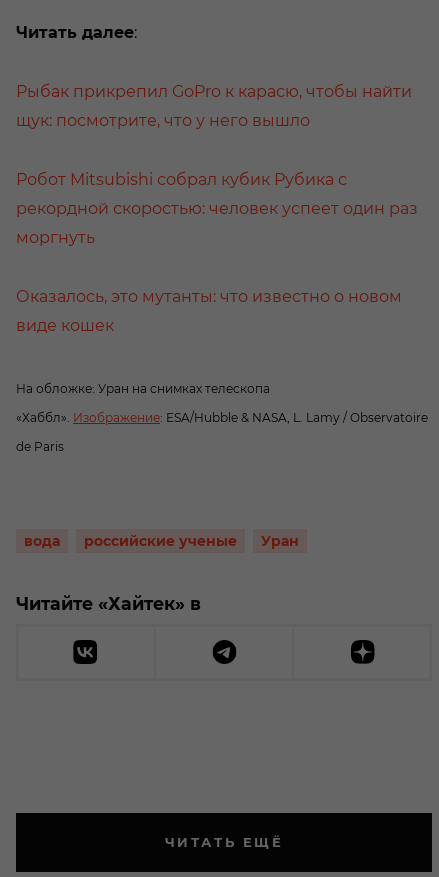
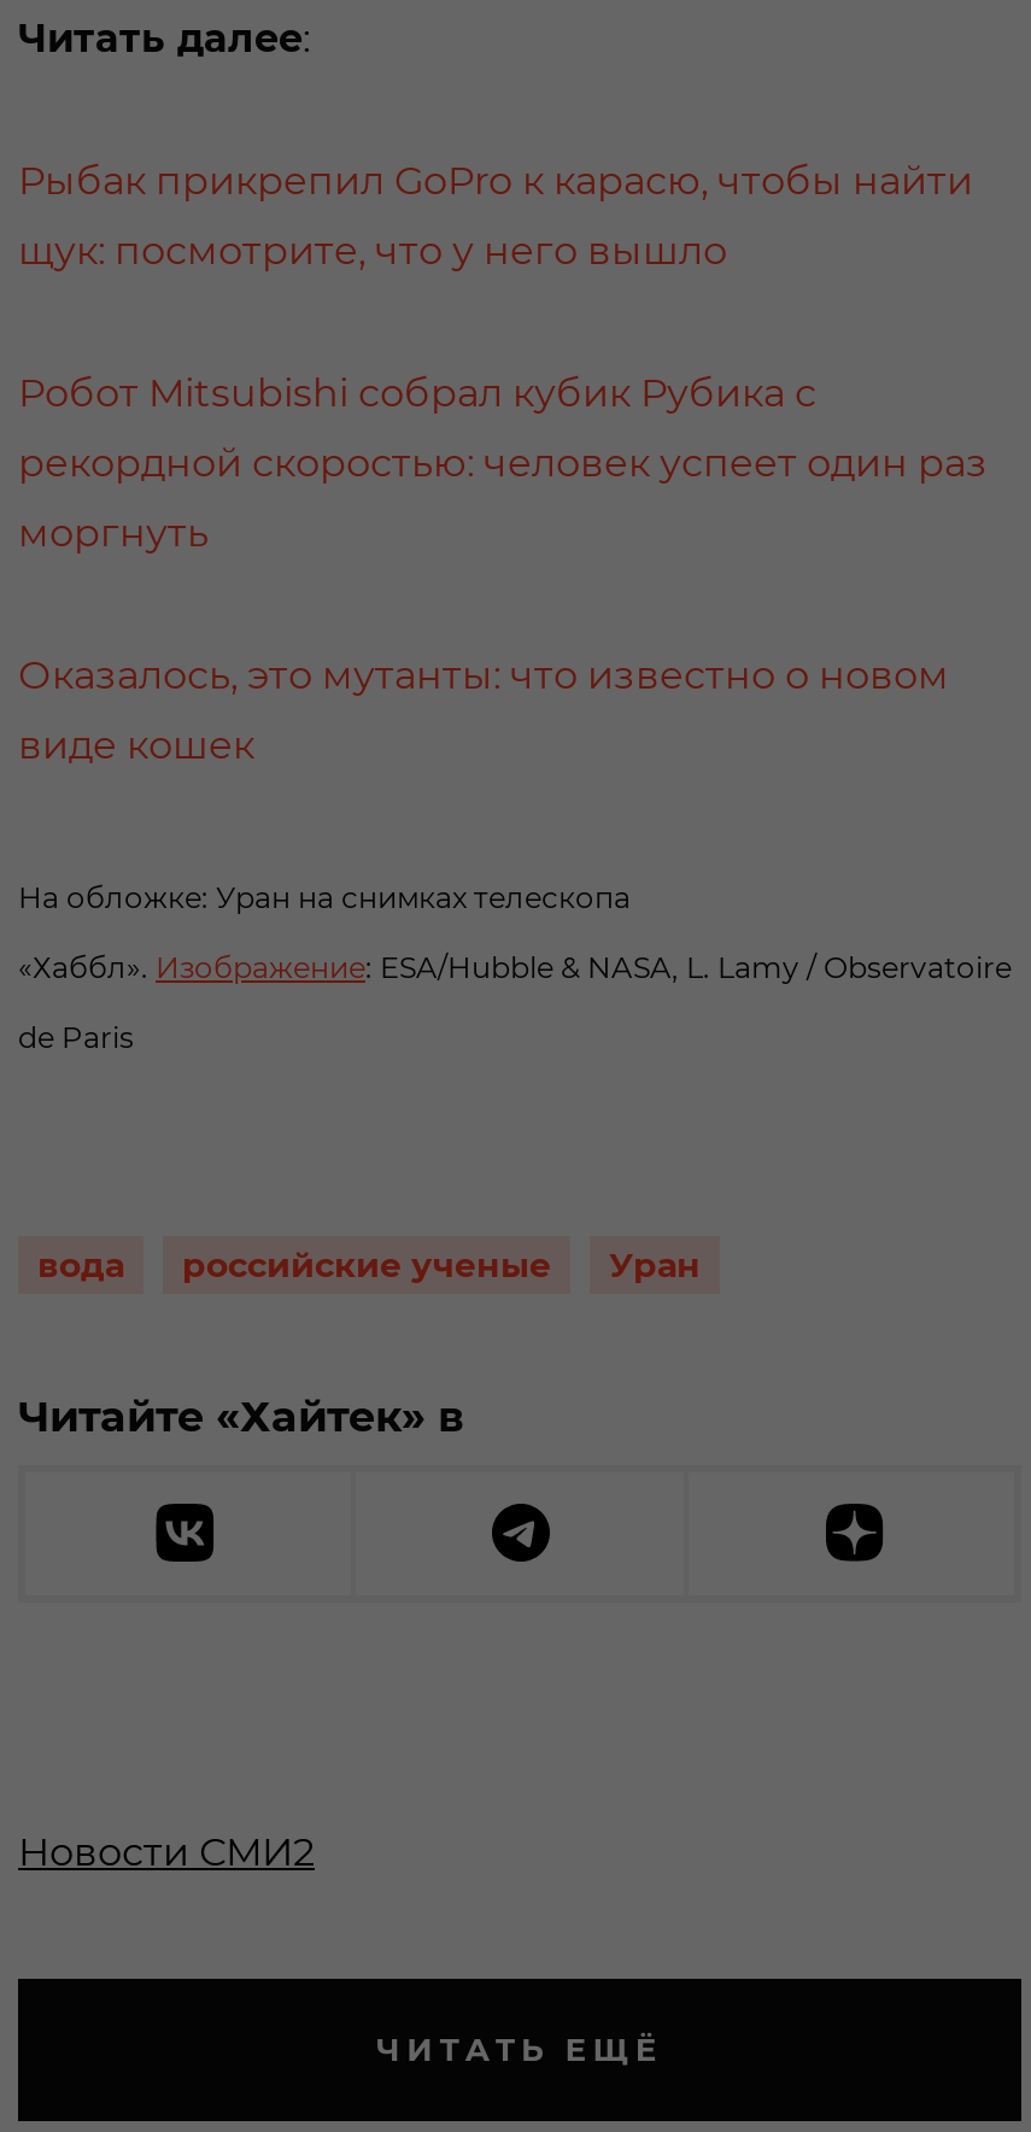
+ Новости СМИ2
